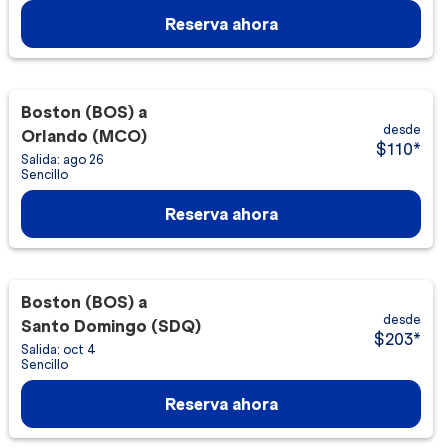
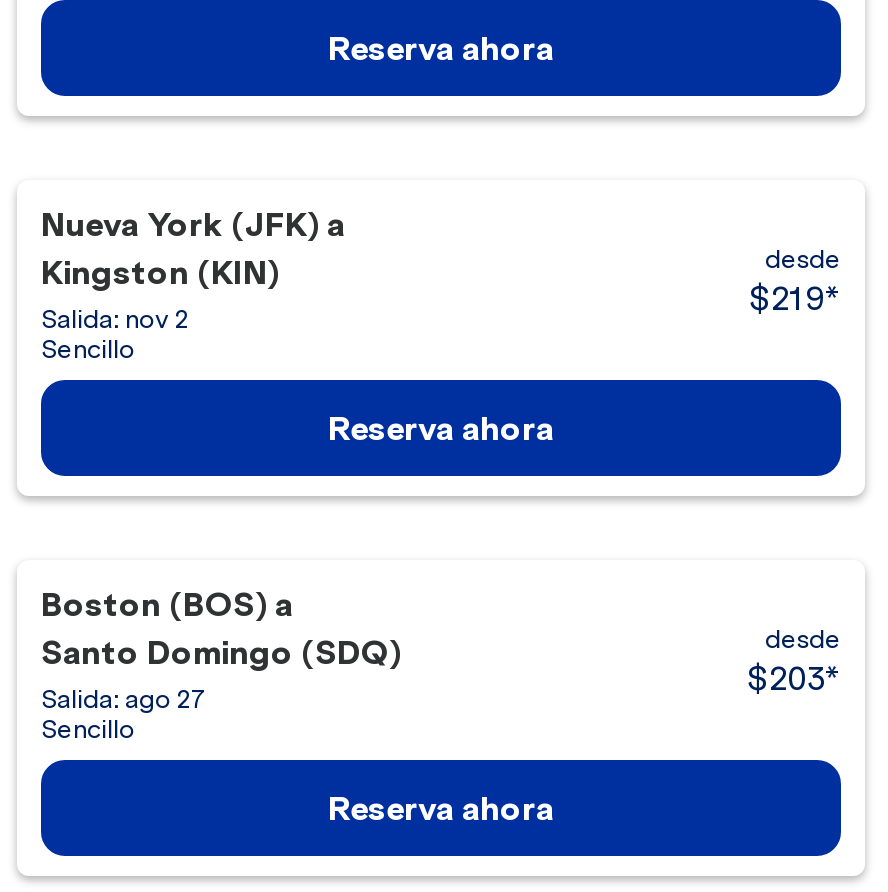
- Boston (BOS) a
- Orlando (MCO)
- Salida: ago 26
+ Nueva York (JFK) a
+ Kingston (KIN)
+ Salida: nov 2

- $110*
+ $219*

- Salida: oct 4
+ Salida: ago 27
